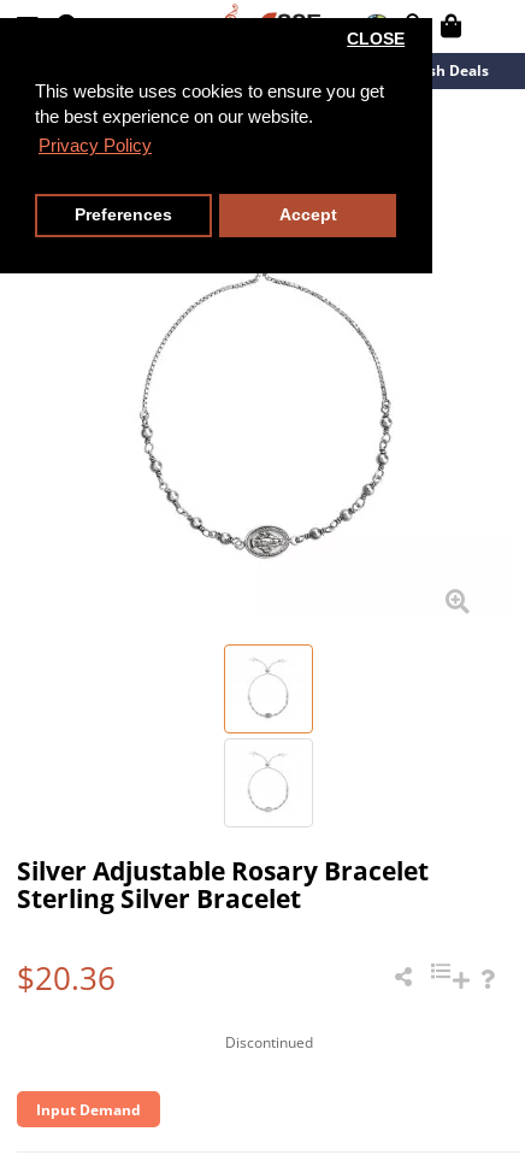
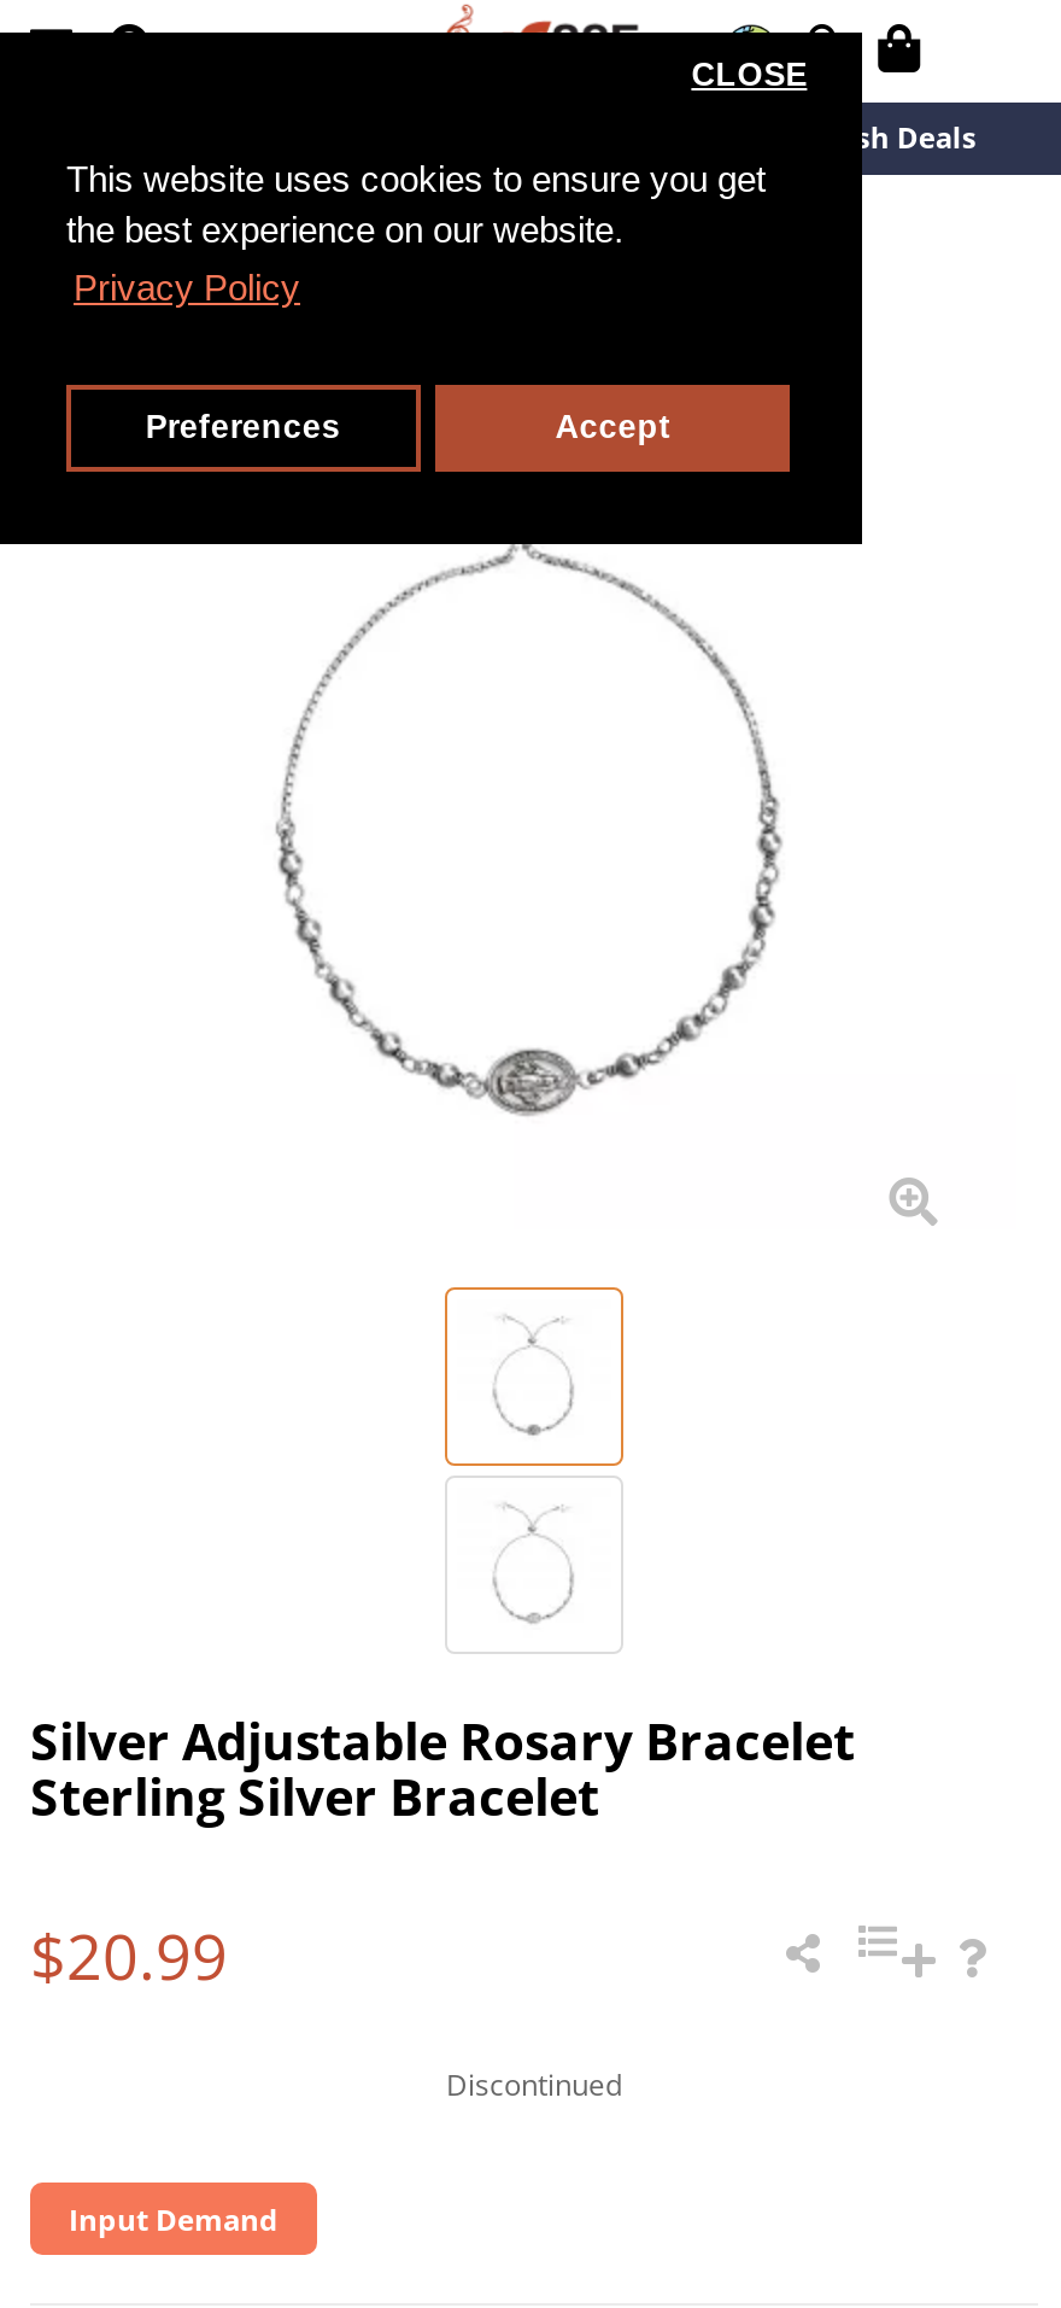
- $20.36
+ $20.99
